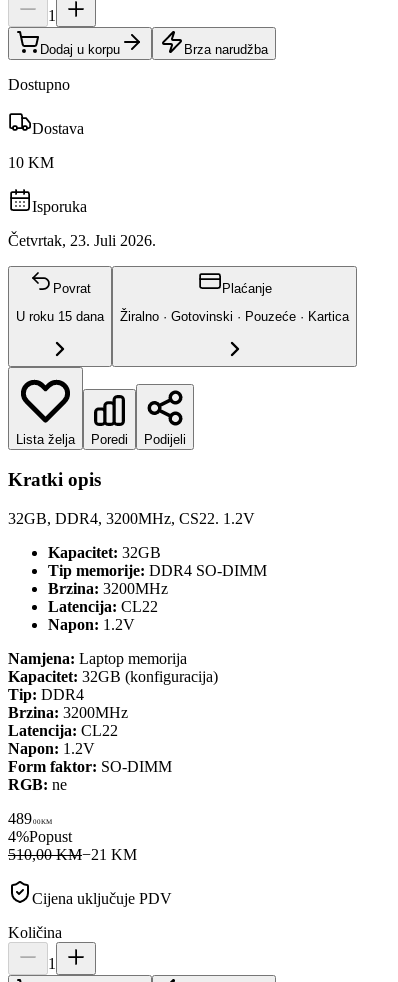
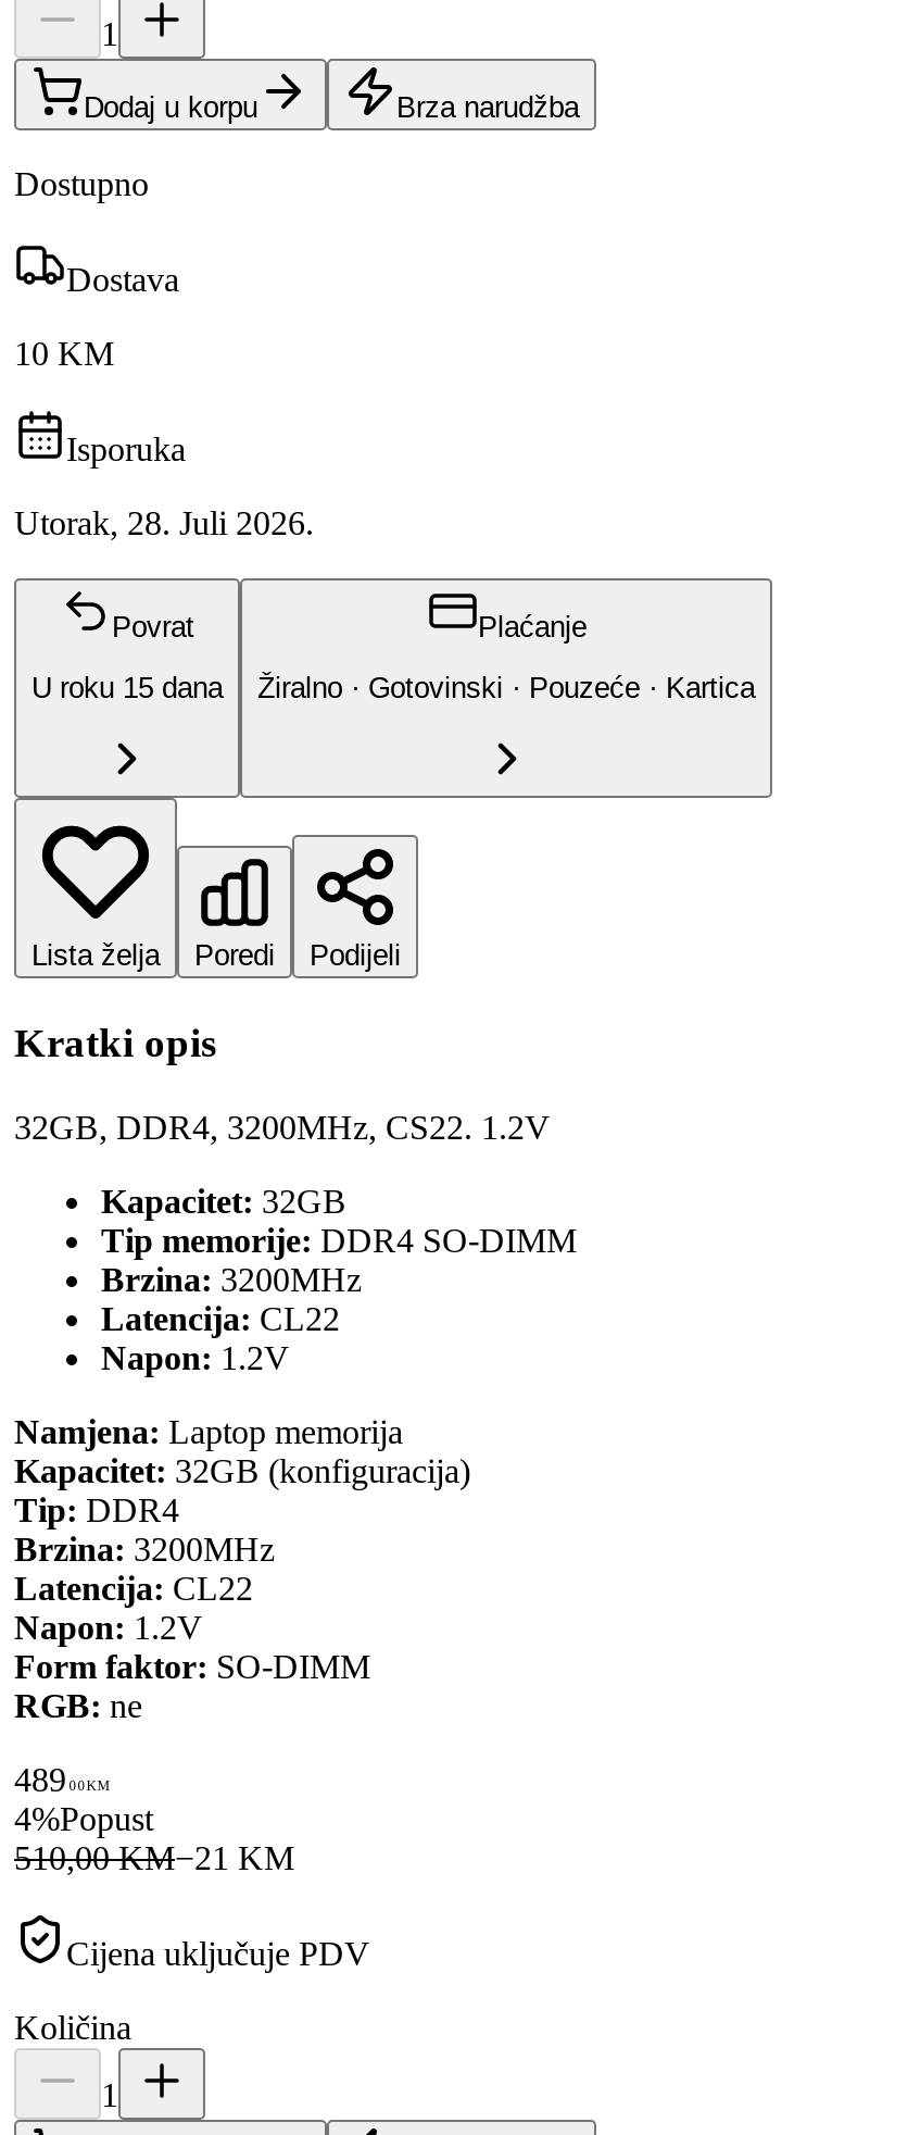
- Četvrtak, 23. Juli 2026.
+ Utorak, 28. Juli 2026.
